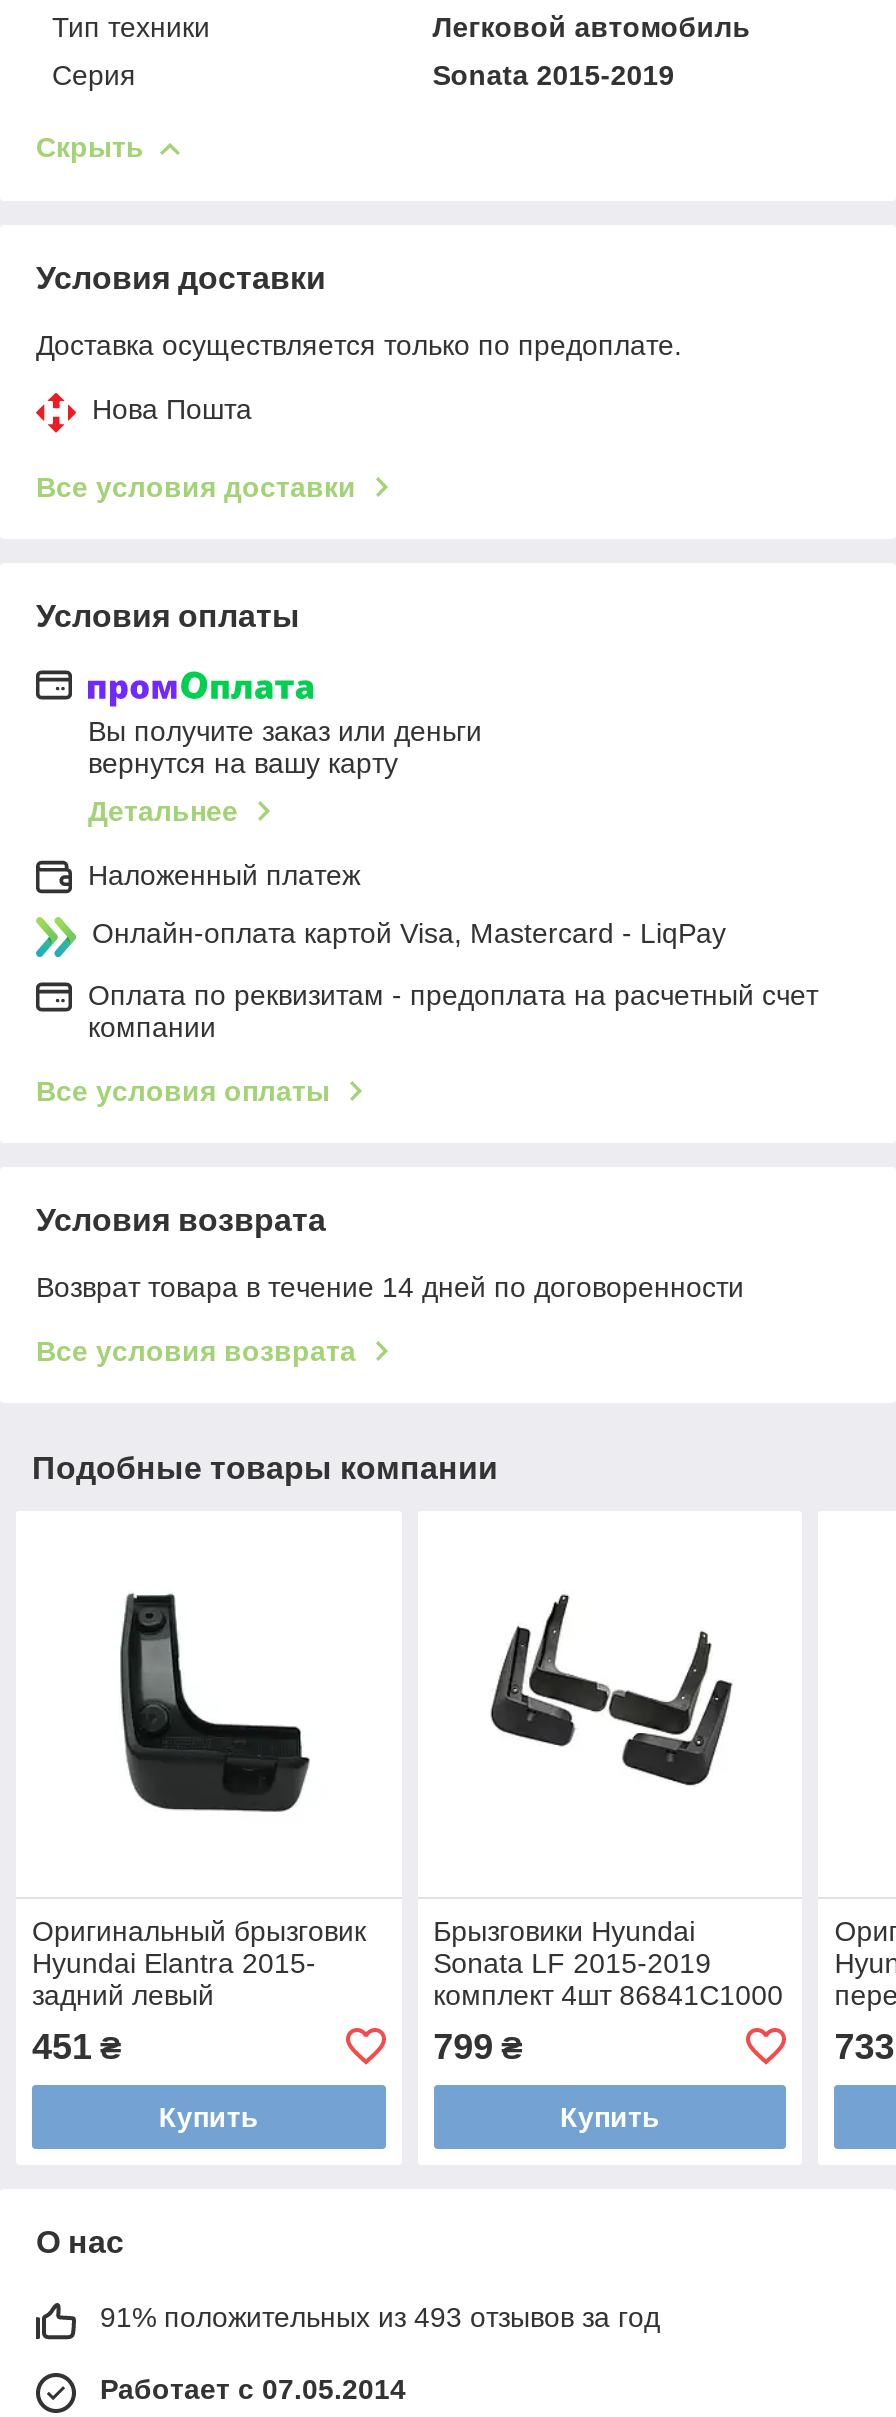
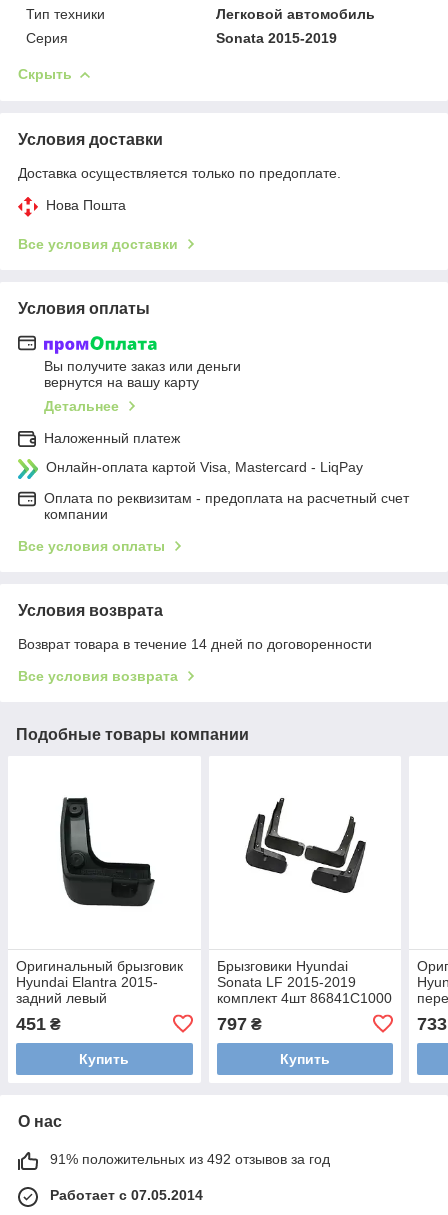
- 799 ₴
+ 797 ₴

- 91% положительных из 493 отзывов за год
+ 91% положительных из 492 отзывов за год
